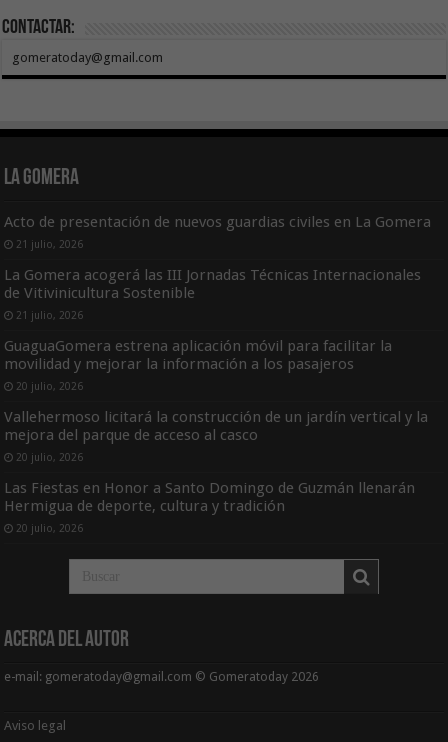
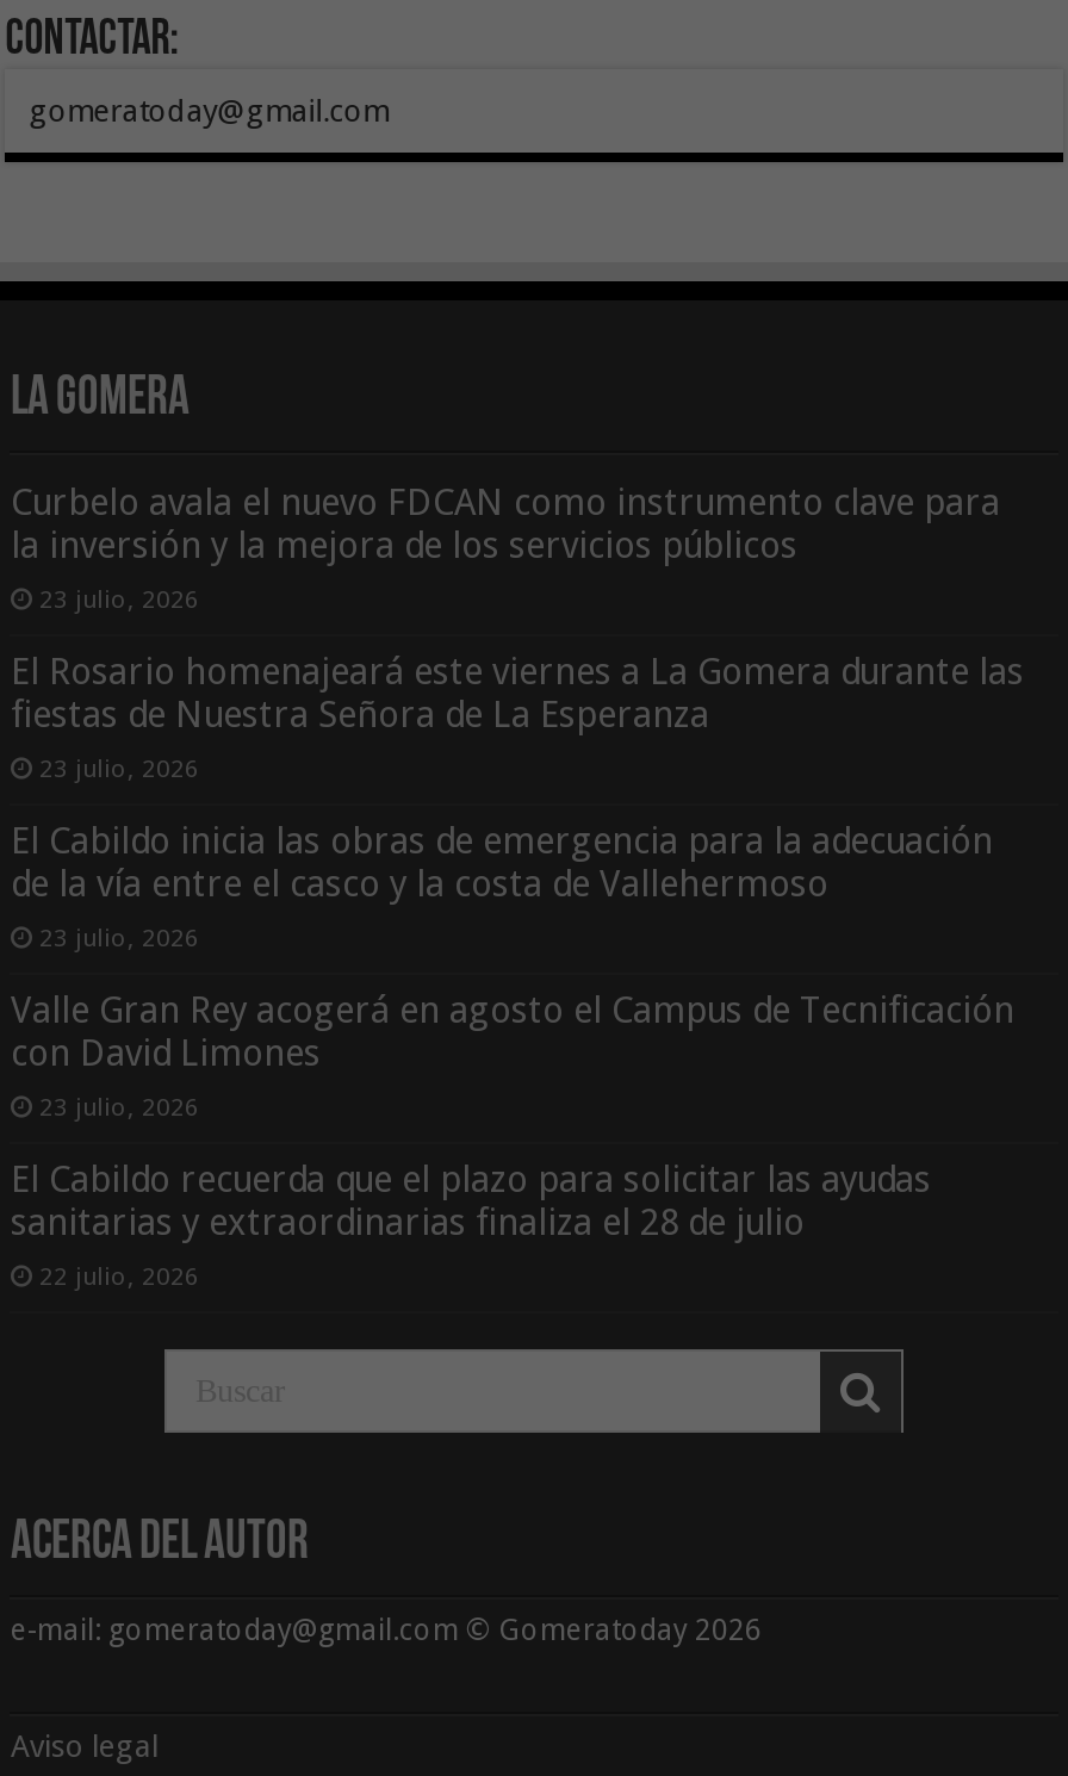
- Acto de presentación de nuevos guardias civiles en La Gomera
- 21 julio, 2026
+ Curbelo avala el nuevo FDCAN como instrumento clave para
+ la inversión y la mejora de los servicios públicos
+ 23 julio, 2026

- La Gomera acogerá las III Jornadas Técnicas Internacionales
- de Vitivinicultura Sostenible
- 21 julio, 2026
+ El Rosario homenajeará este viernes a La Gomera durante las
+ fiestas de Nuestra Señora de La Esperanza
+ 23 julio, 2026

- GuaguaGomera estrena aplicación móvil para facilitar la
- movilidad y mejorar la información a los pasajeros
- 20 julio, 2026
+ El Cabildo inicia las obras de emergencia para la adecuación
+ de la vía entre el casco y la costa de Vallehermoso
+ 23 julio, 2026

- Vallehermoso licitará la construcción de un jardín vertical y la
- mejora del parque de acceso al casco
- 20 julio, 2026
+ Valle Gran Rey acogerá en agosto el Campus de Tecnificación
+ con David Limones
+ 23 julio, 2026

- Las Fiestas en Honor a Santo Domingo de Guzmán llenarán
- Hermigua de deporte, cultura y tradición
- 20 julio, 2026
+ El Cabildo recuerda que el plazo para solicitar las ayudas
+ sanitarias y extraordinarias finaliza el 28 de julio
+ 22 julio, 2026
